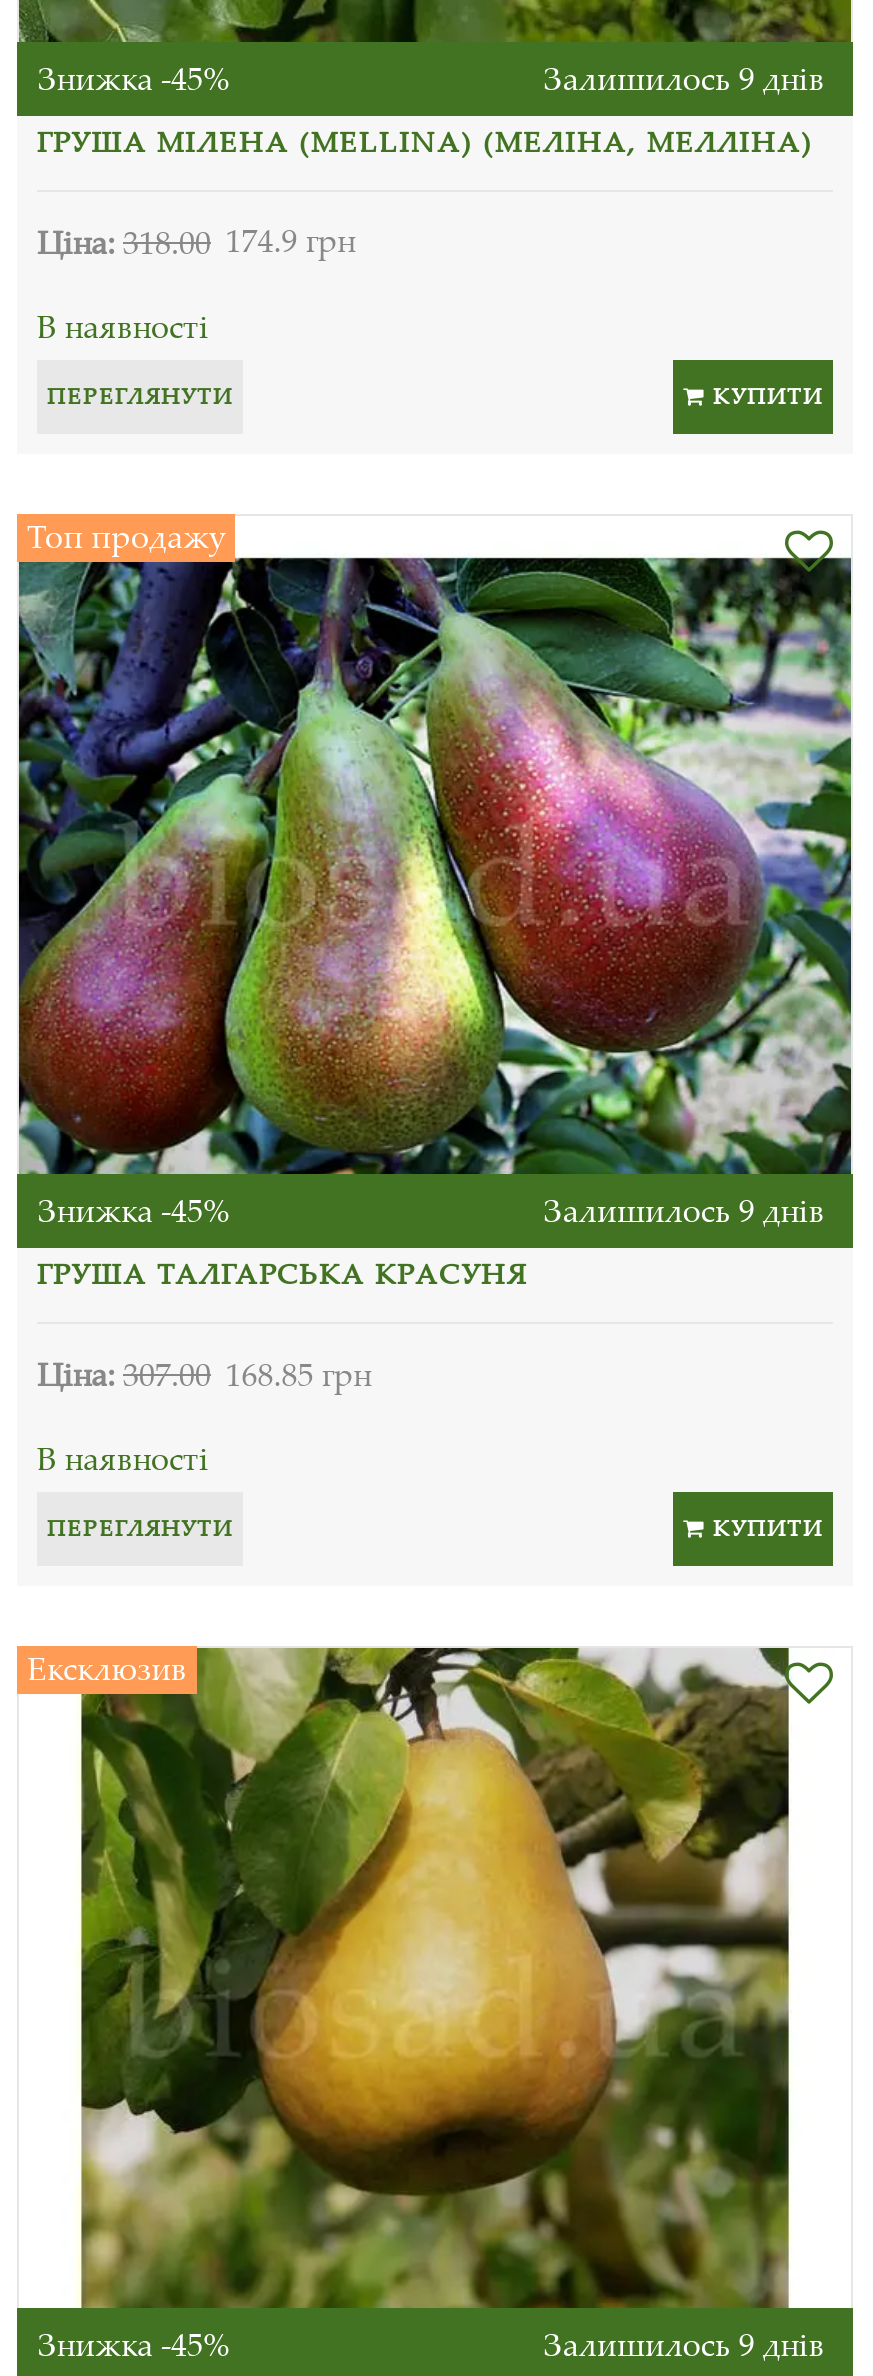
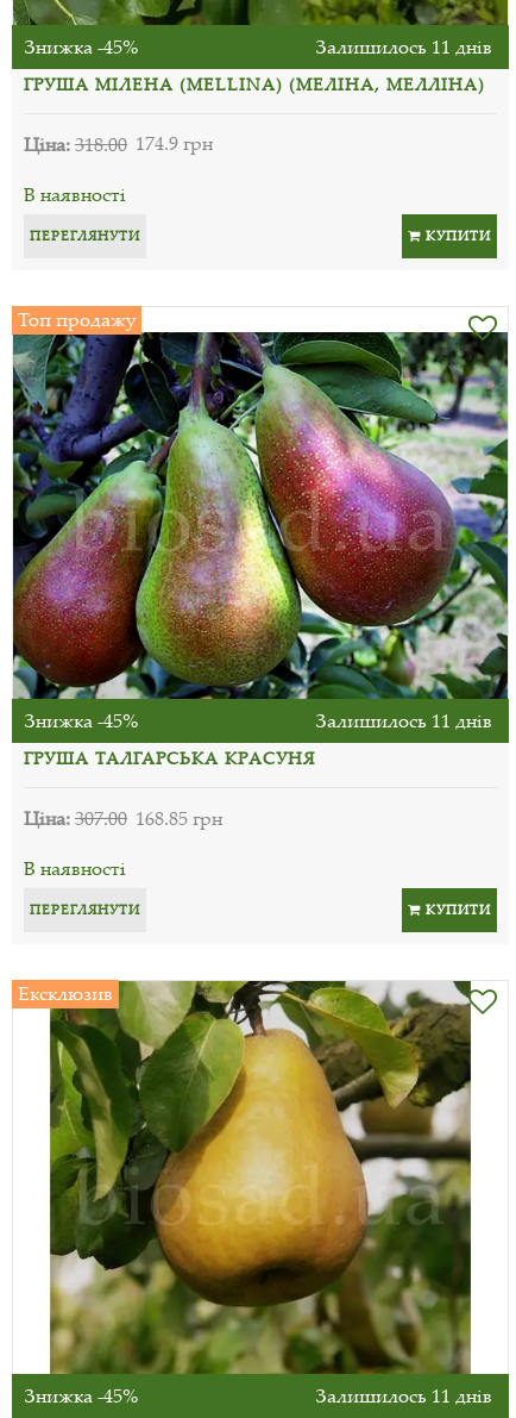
- Залишилось 9 днів
+ Залишилось 11 днів

- Залишилось 9 днів
+ Залишилось 11 днів

- Залишилось 9 днів
+ Залишилось 11 днів
